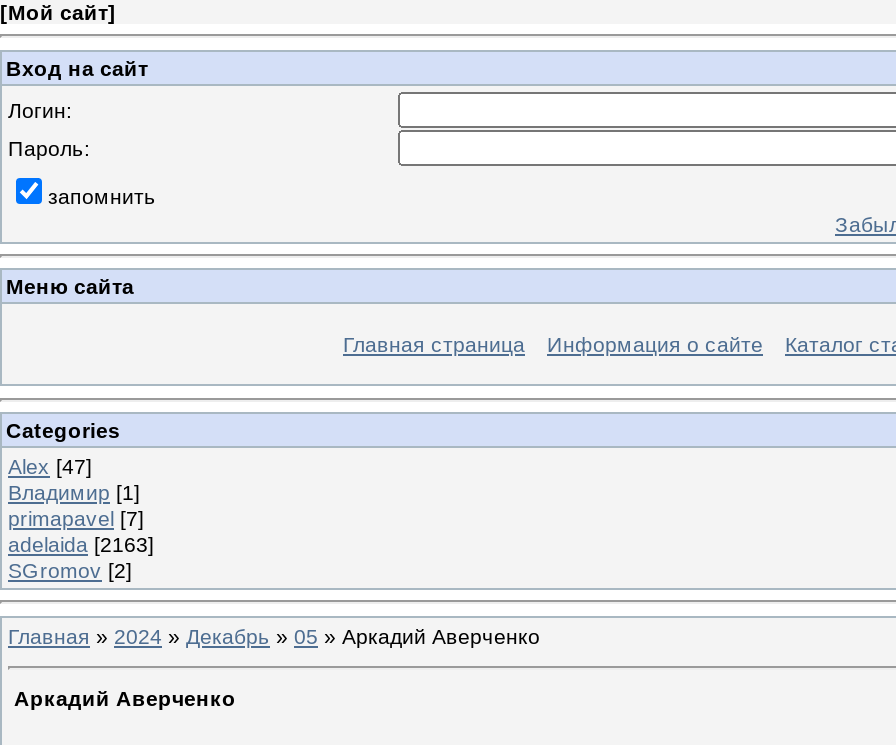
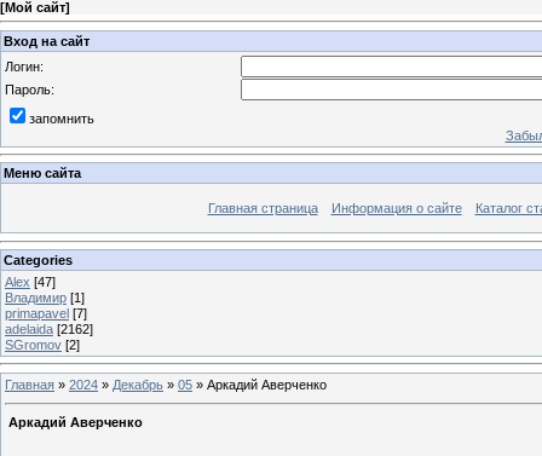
- adelaida [2163]
+ adelaida [2162]
